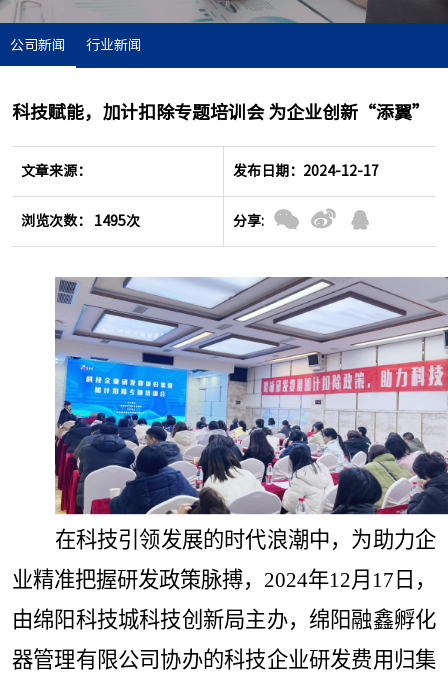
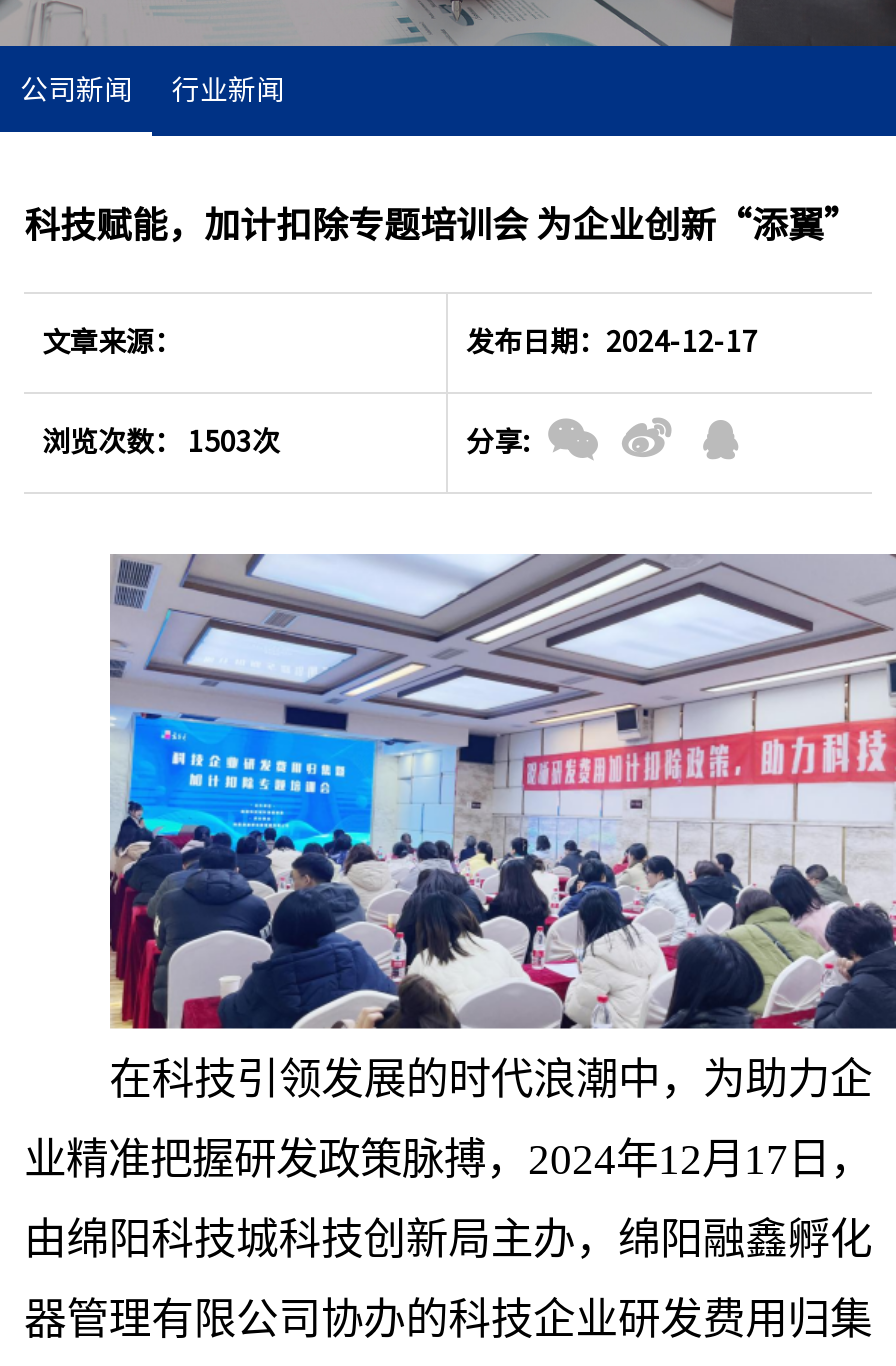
- 浏览次数： 1495次
+ 浏览次数： 1503次
